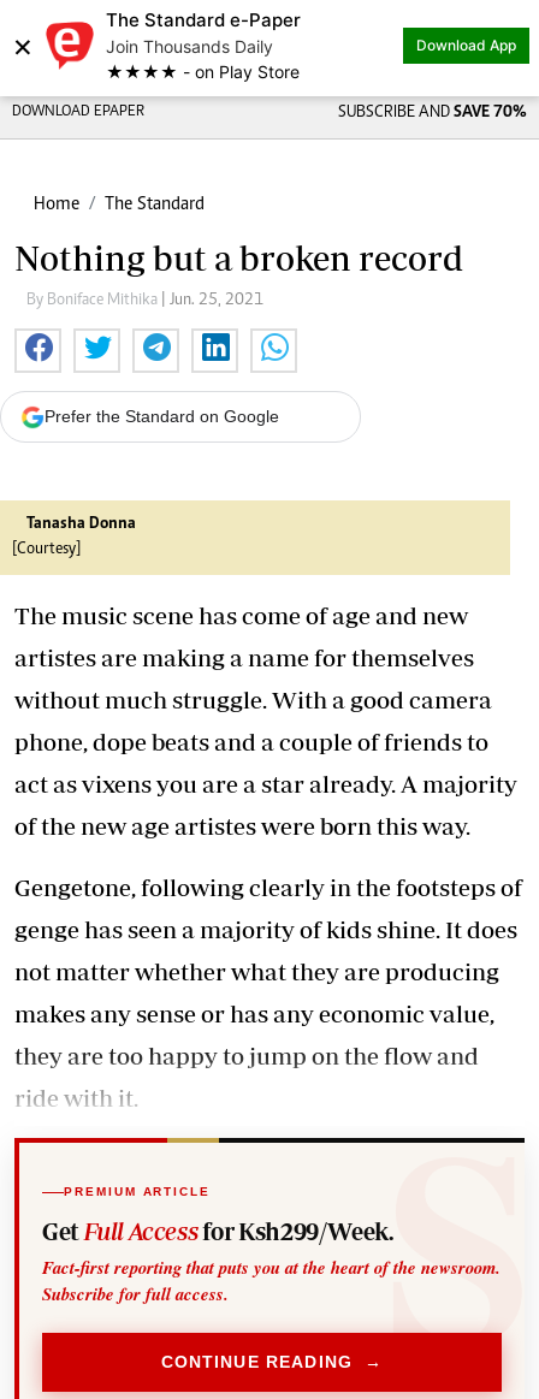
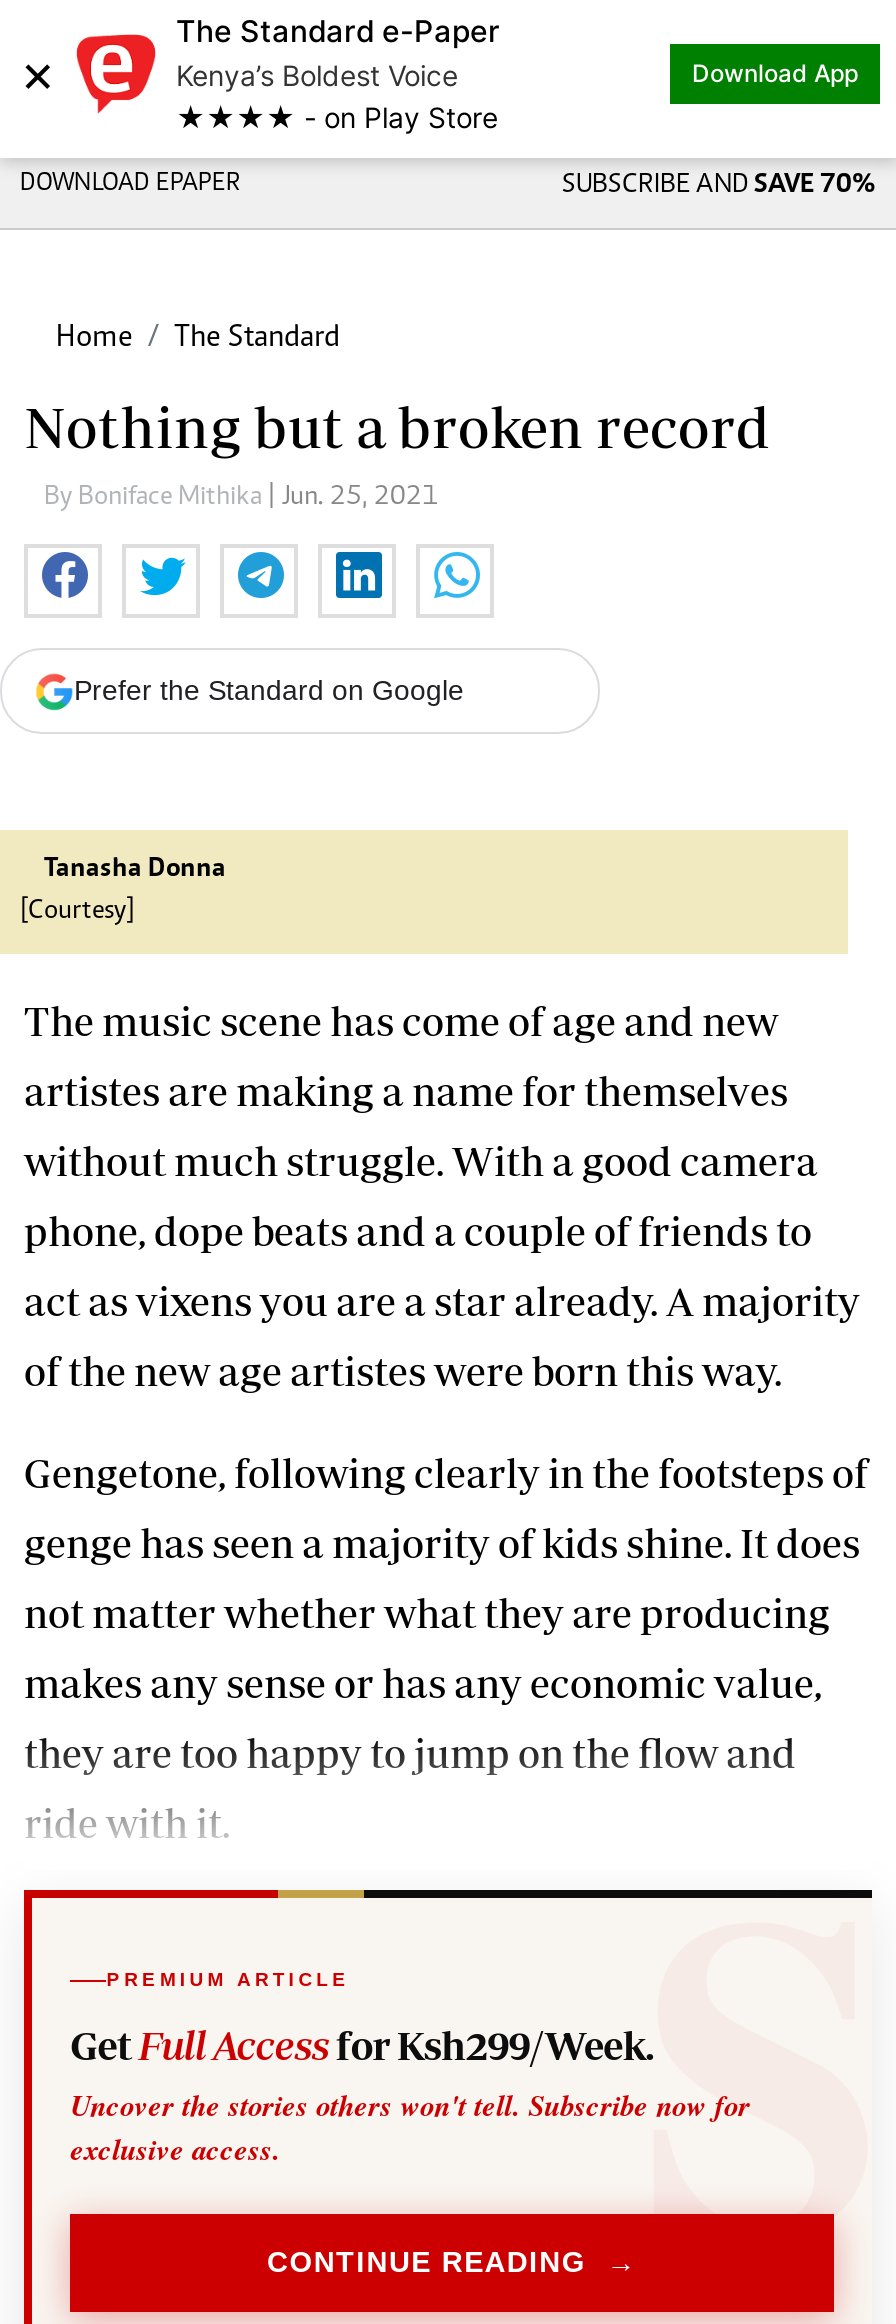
- Join Thousands Daily
+ Kenya’s Boldest Voice

- Fact-first reporting that puts you at the heart of the newsroom.
- Subscribe for full access.
+ Uncover the stories others won't tell. Subscribe now for
+ exclusive access.
